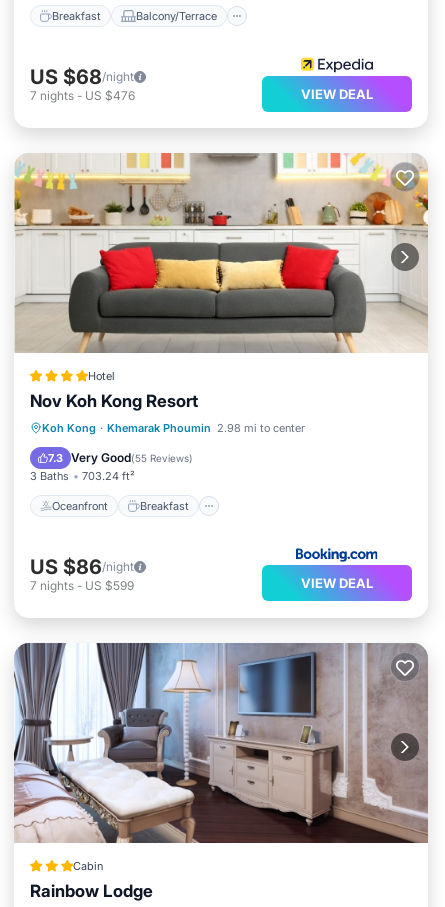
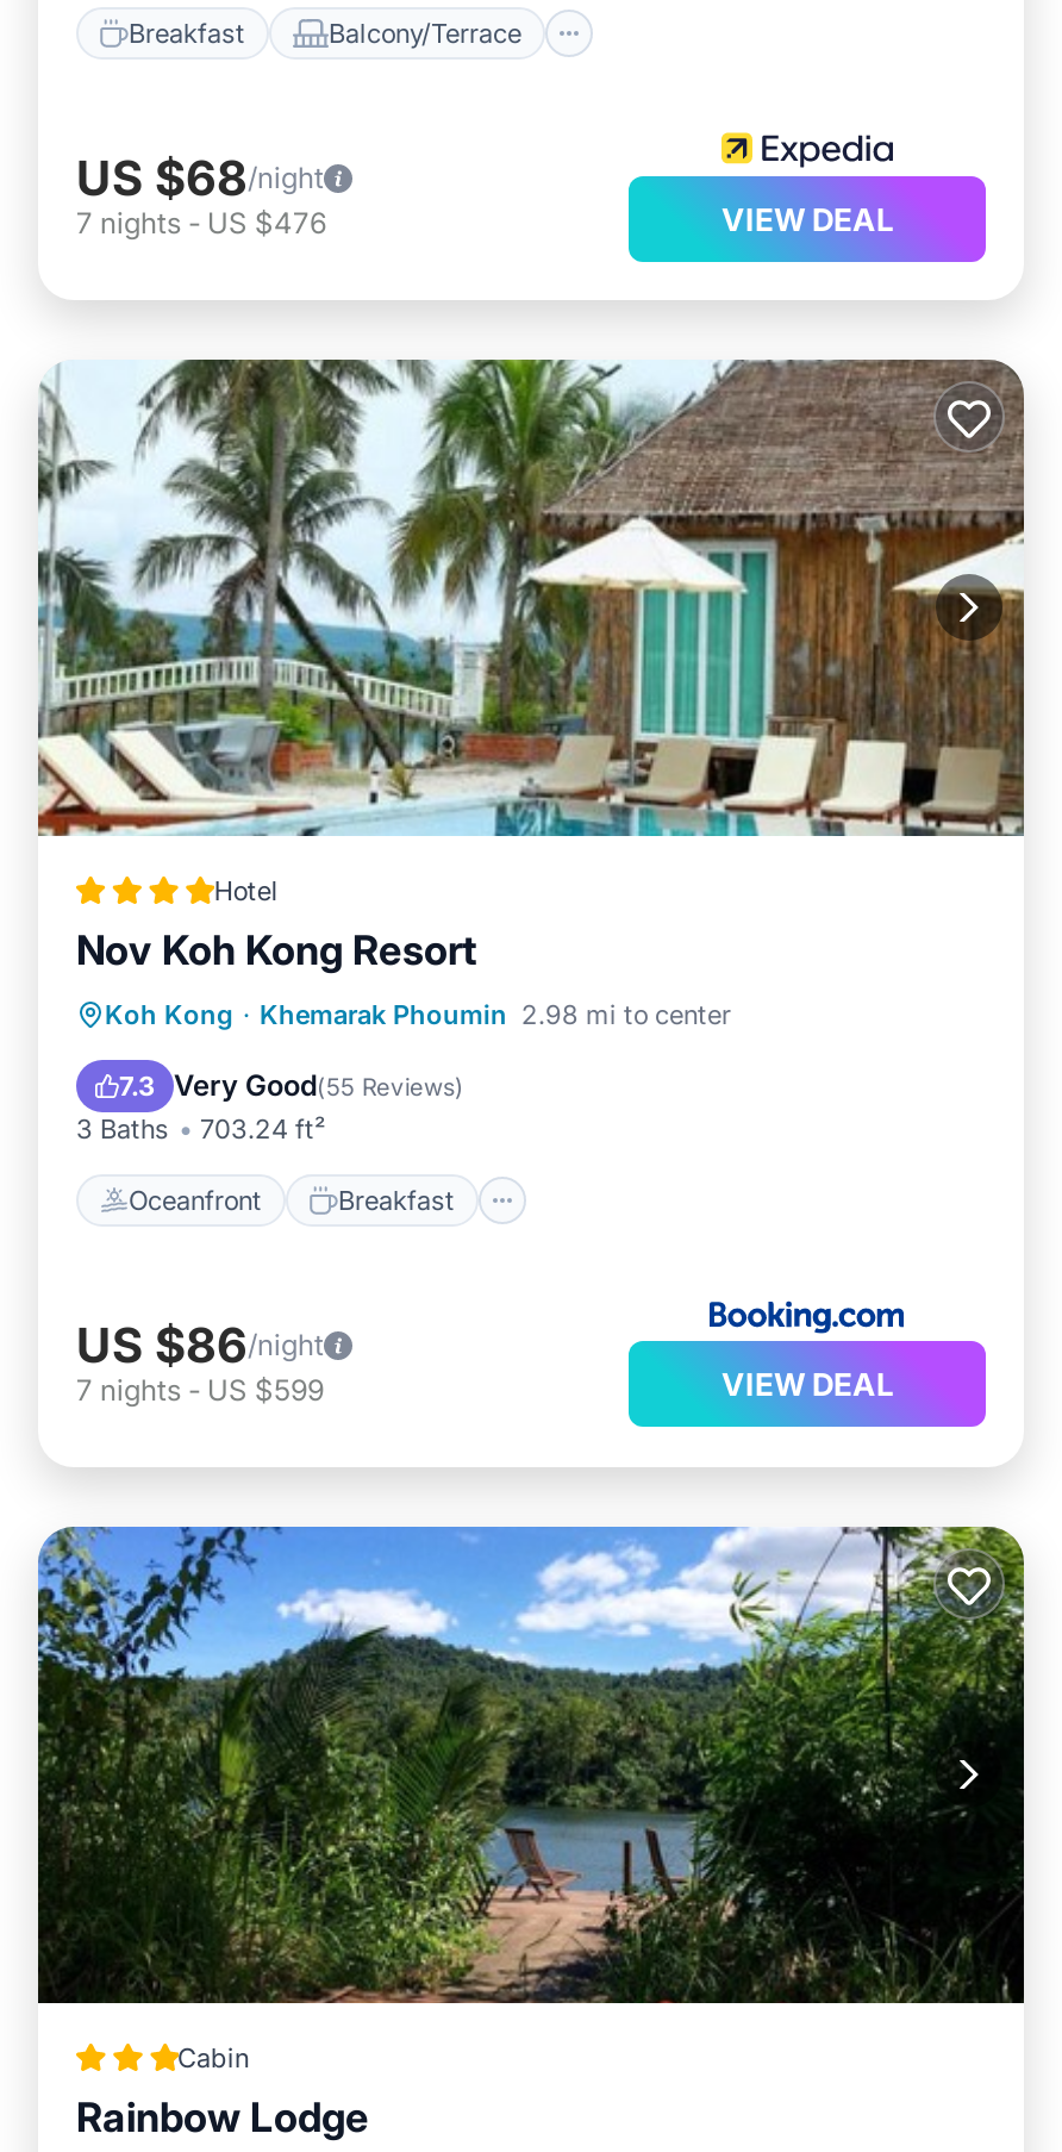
- [image]
+ [image]

- [image]
+ [image]
